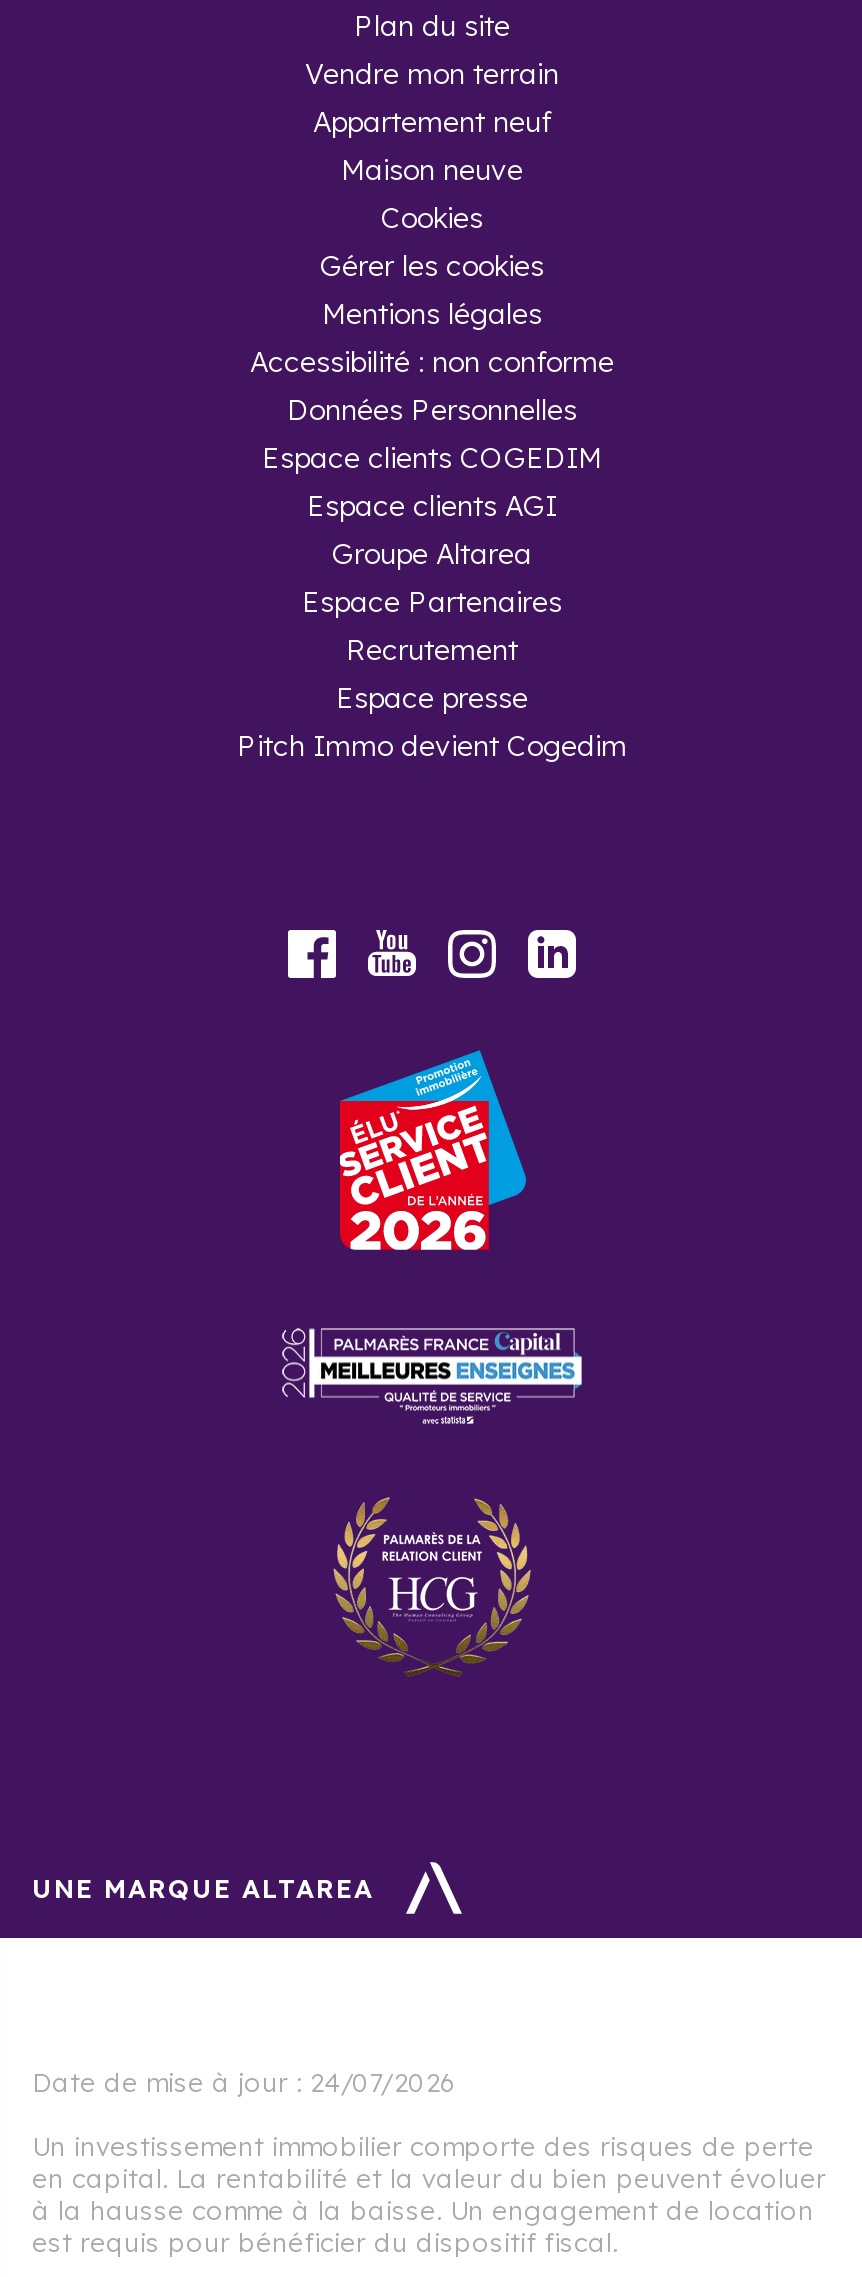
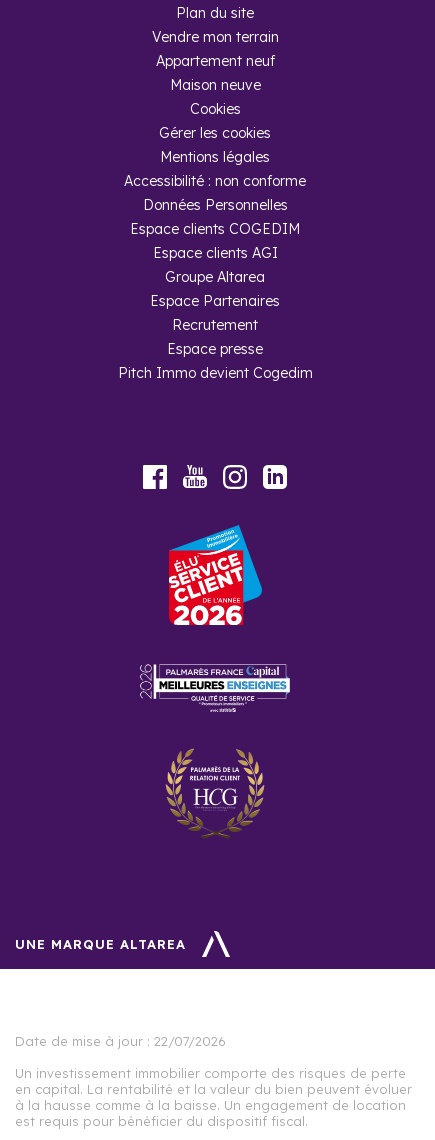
- Date de mise à jour : 24/07/2026
+ Date de mise à jour : 22/07/2026
